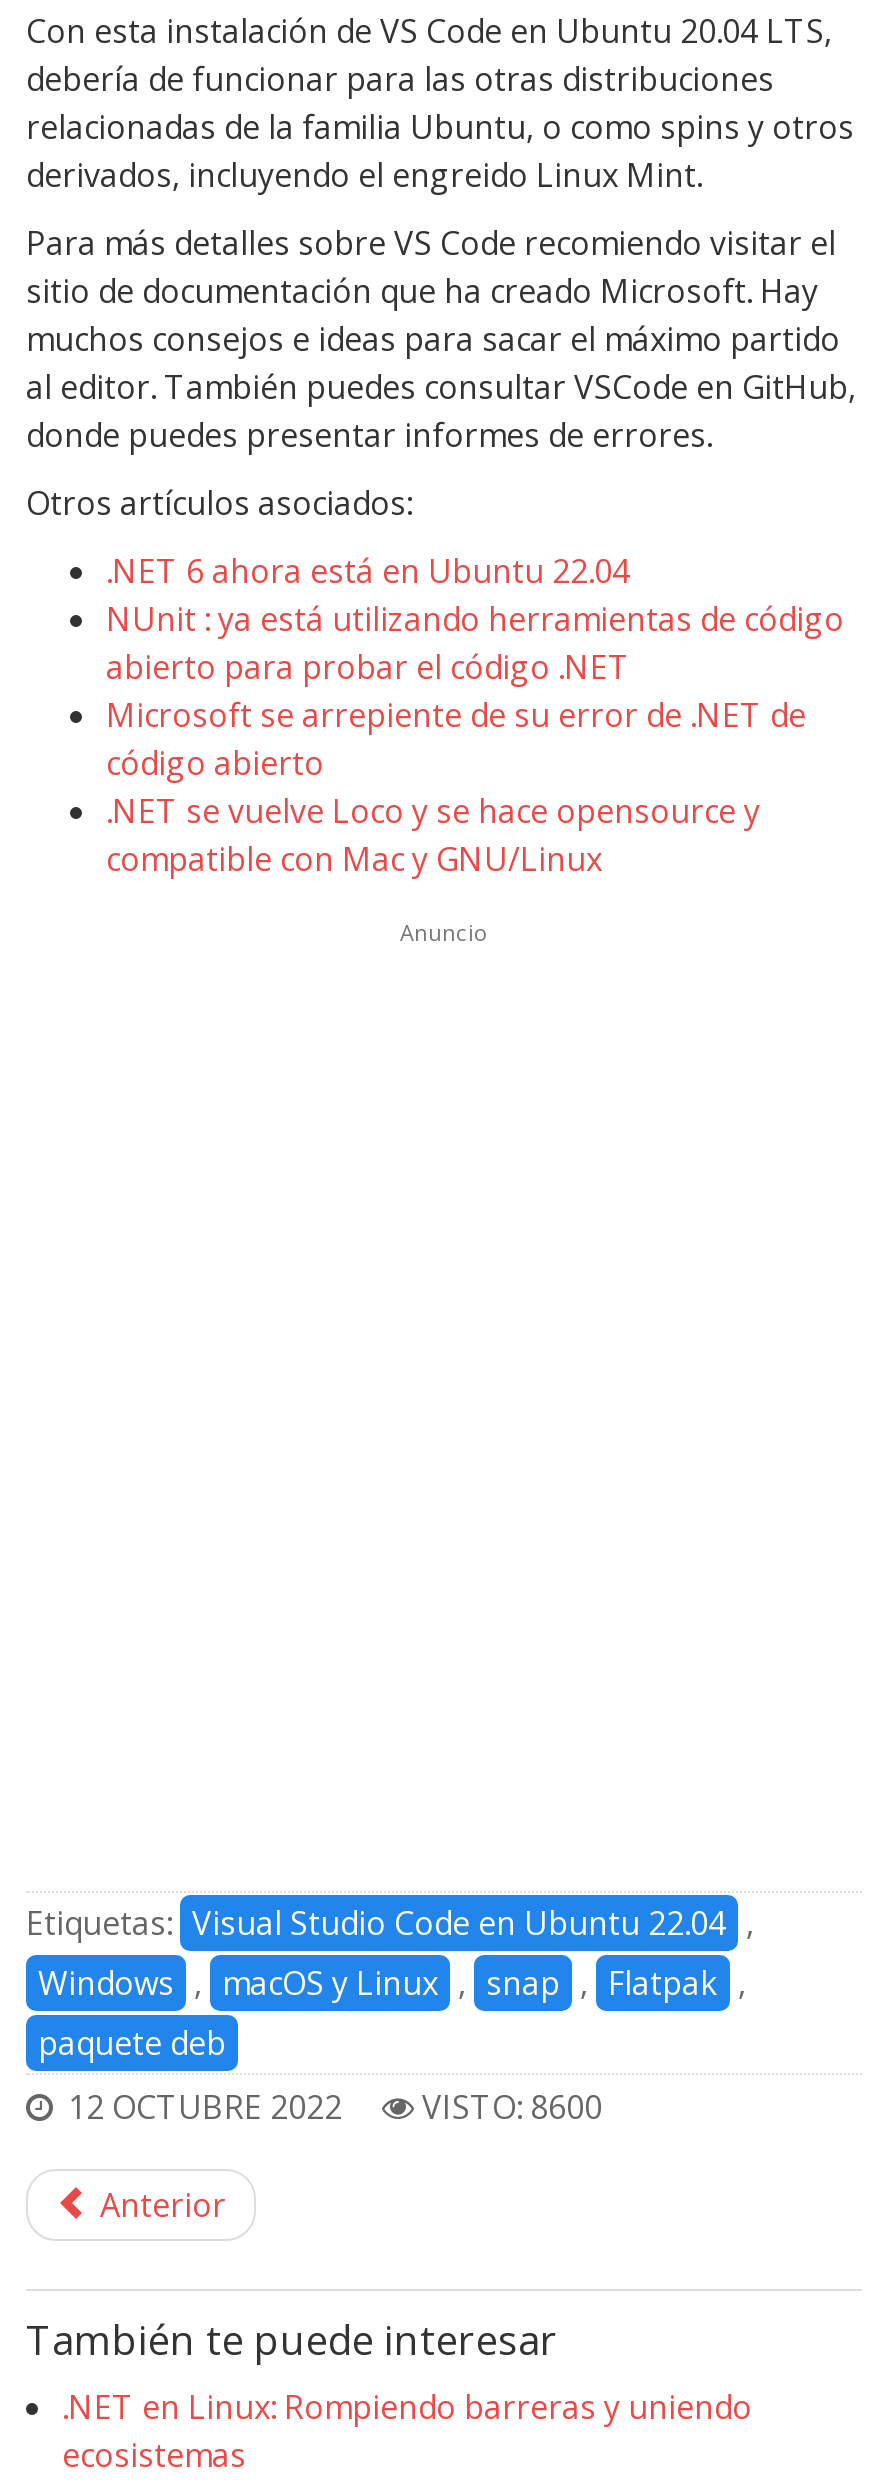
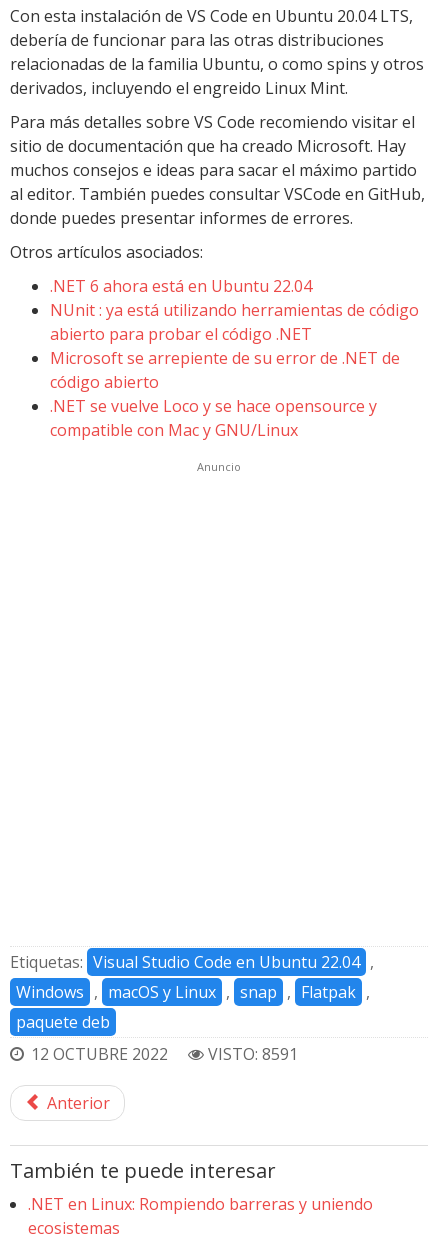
- 12 OCTUBRE 2022 VISTO: 8600
+ 12 OCTUBRE 2022 VISTO: 8591
